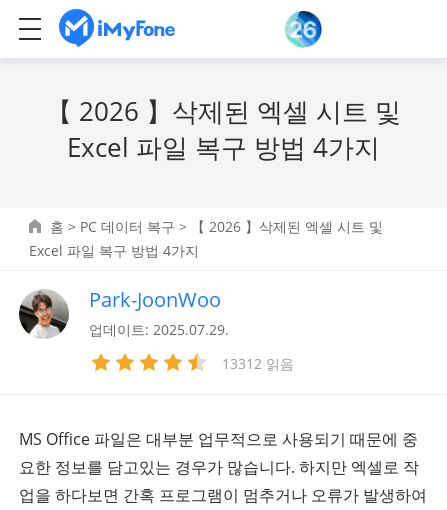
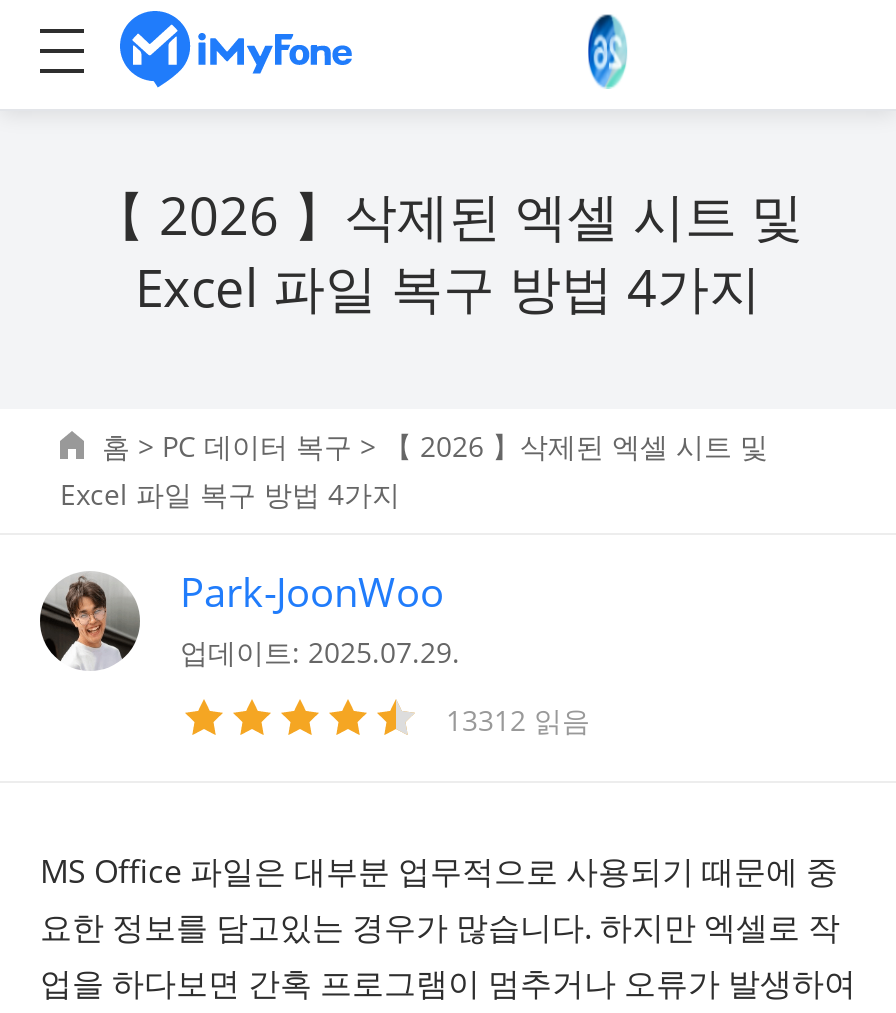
- [image]
+ [image]
